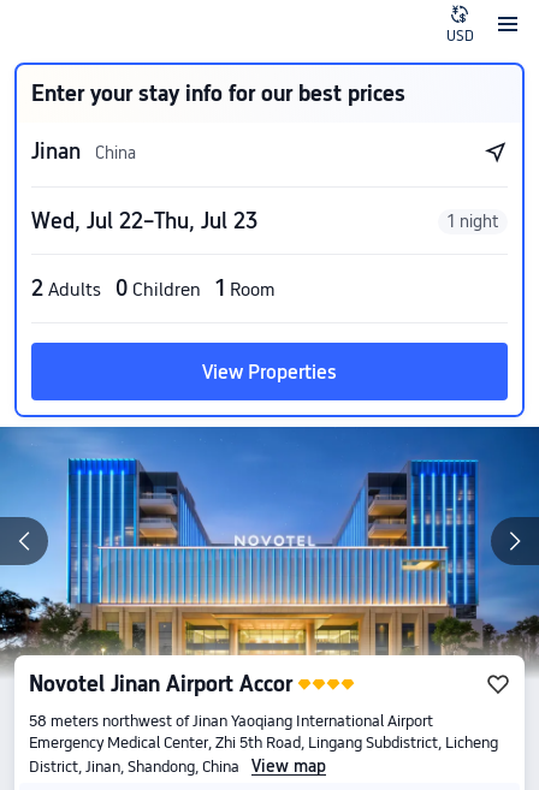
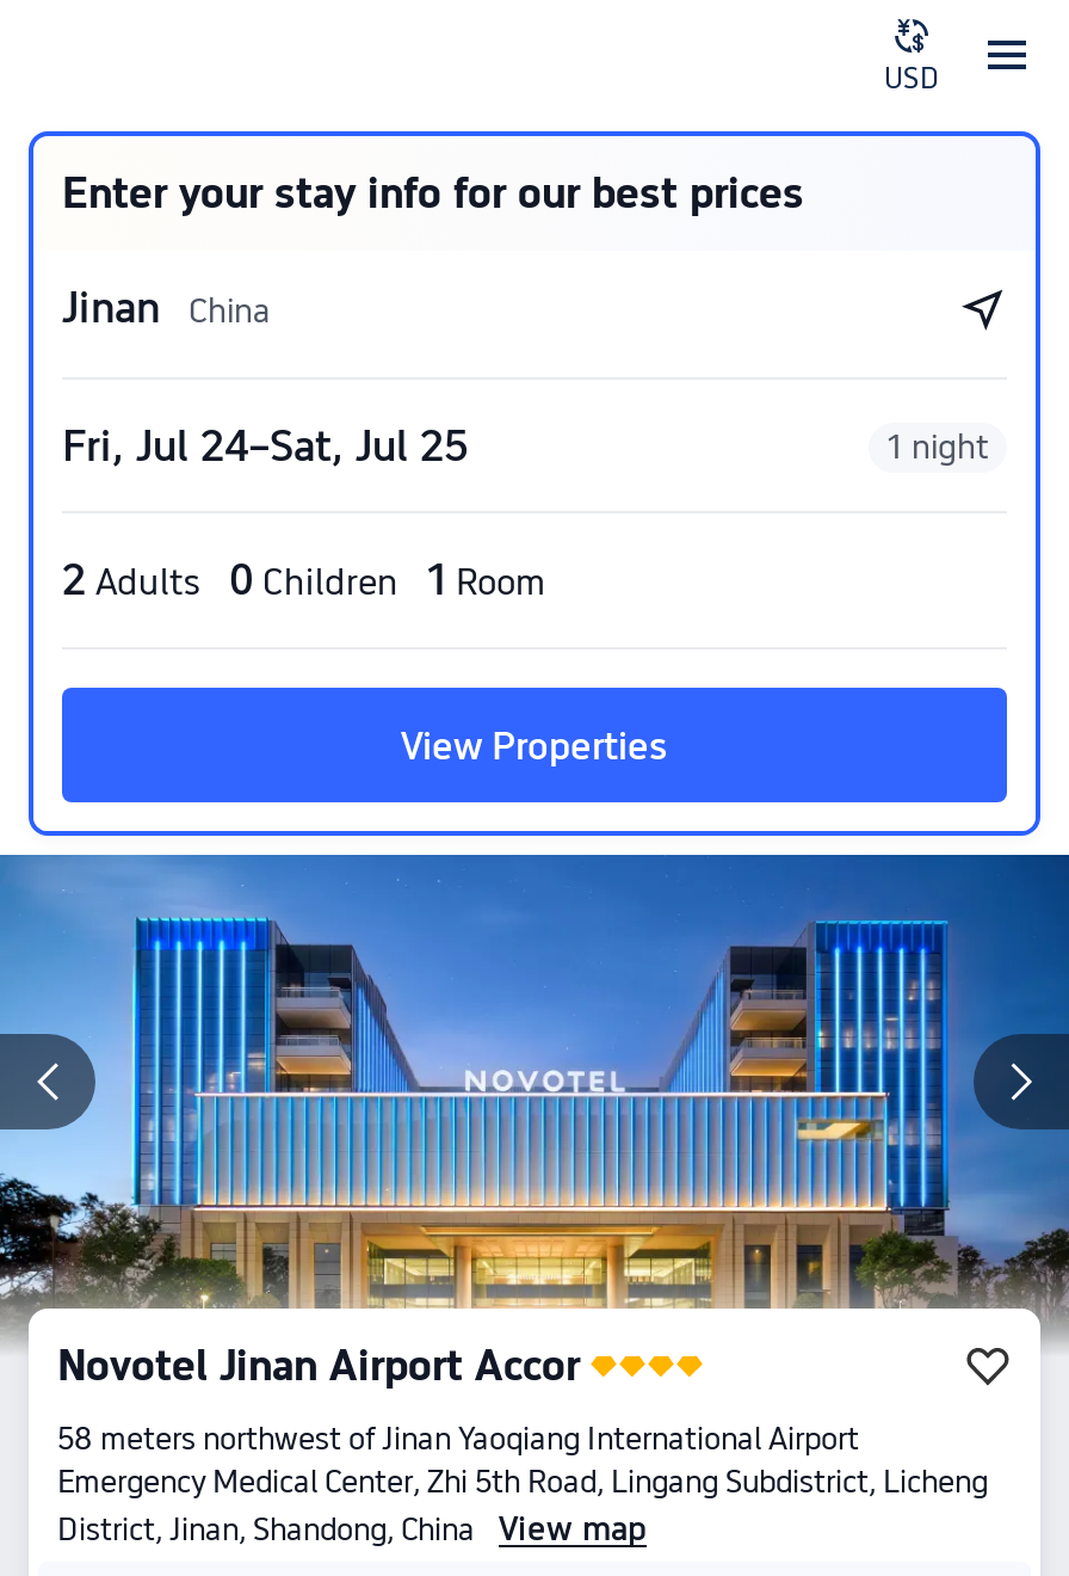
- Wed, Jul 22–Thu, Jul 23
+ Fri, Jul 24–Sat, Jul 25
